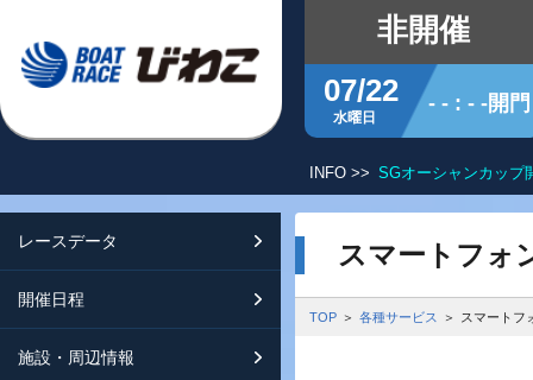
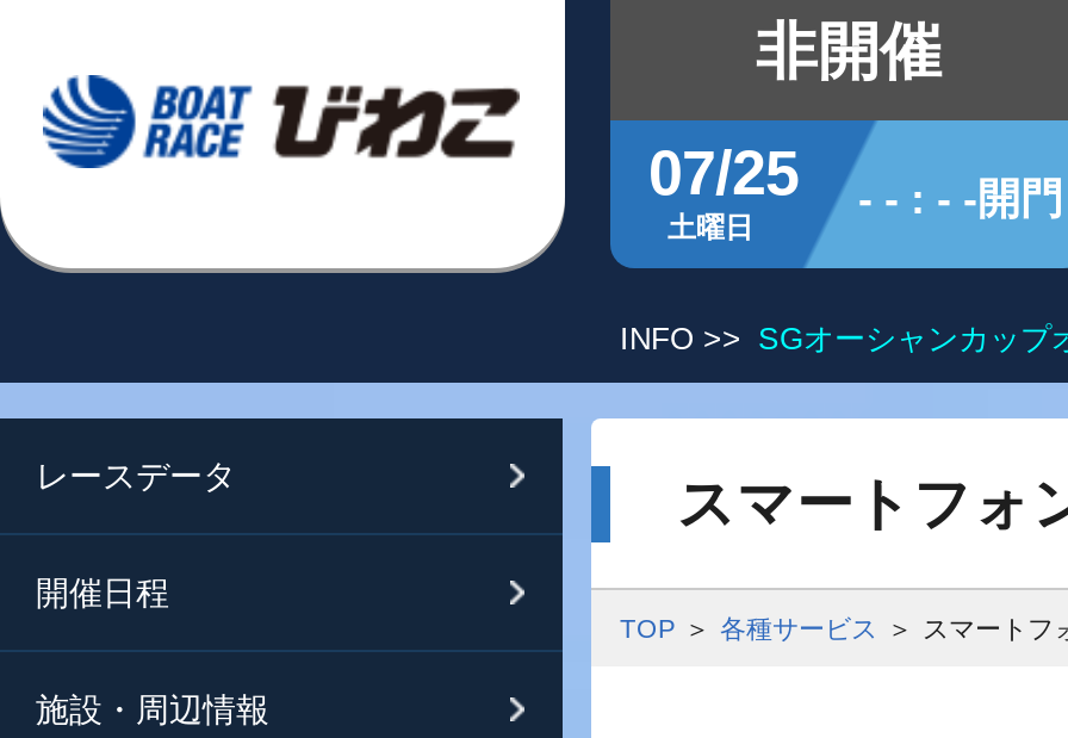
- 07/22 - - : - -開門
+ 07/25 - - : - -開門

- 水曜日
+ 土曜日
